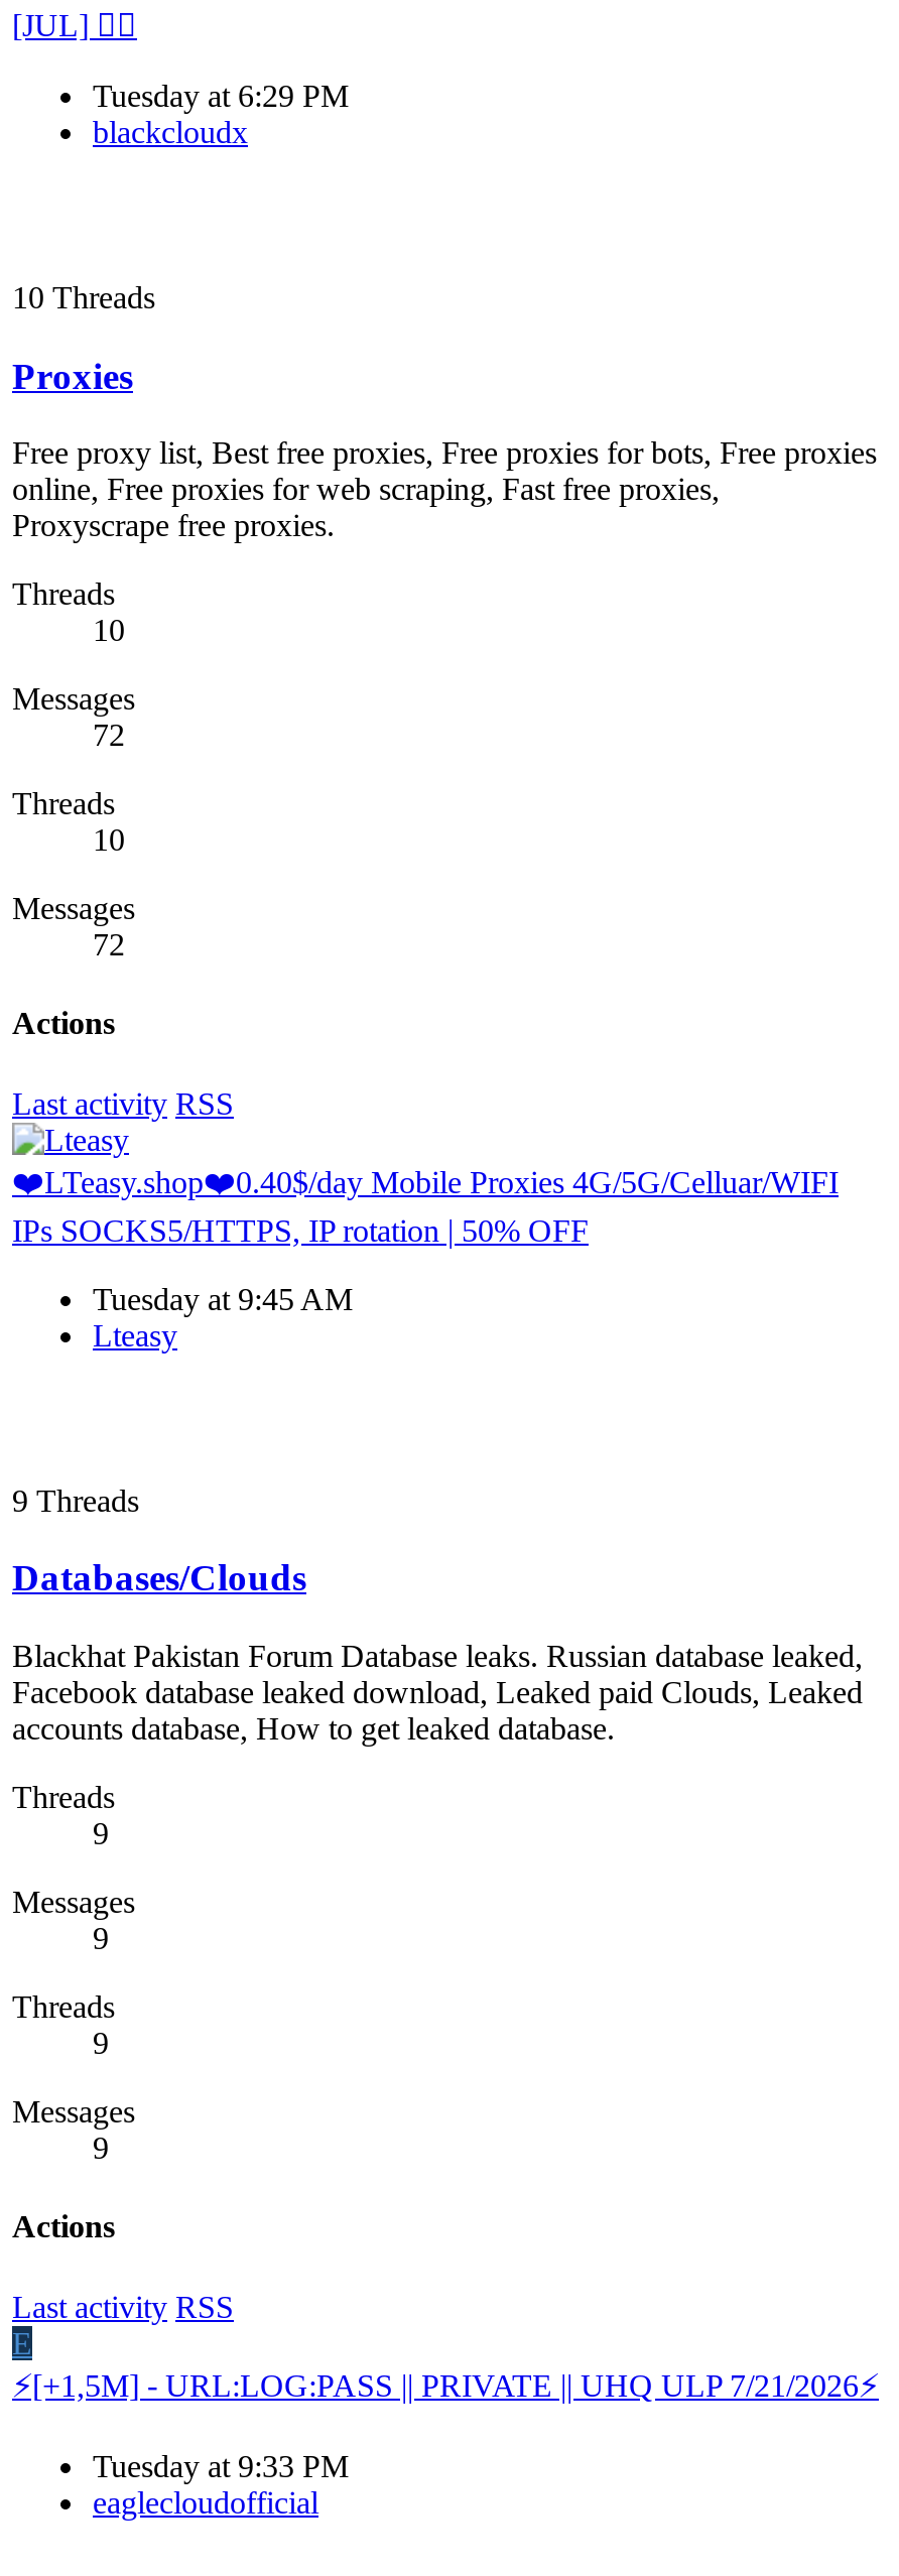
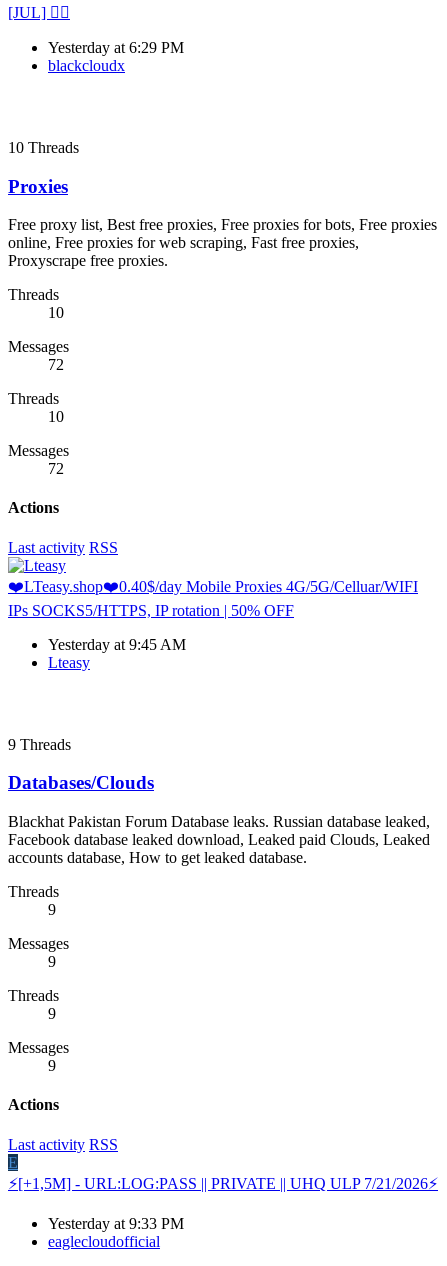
- Tuesday at 6:29 PM
+ Yesterday at 6:29 PM

- Tuesday at 9:45 AM
+ Yesterday at 9:45 AM

- Tuesday at 9:33 PM
+ Yesterday at 9:33 PM
